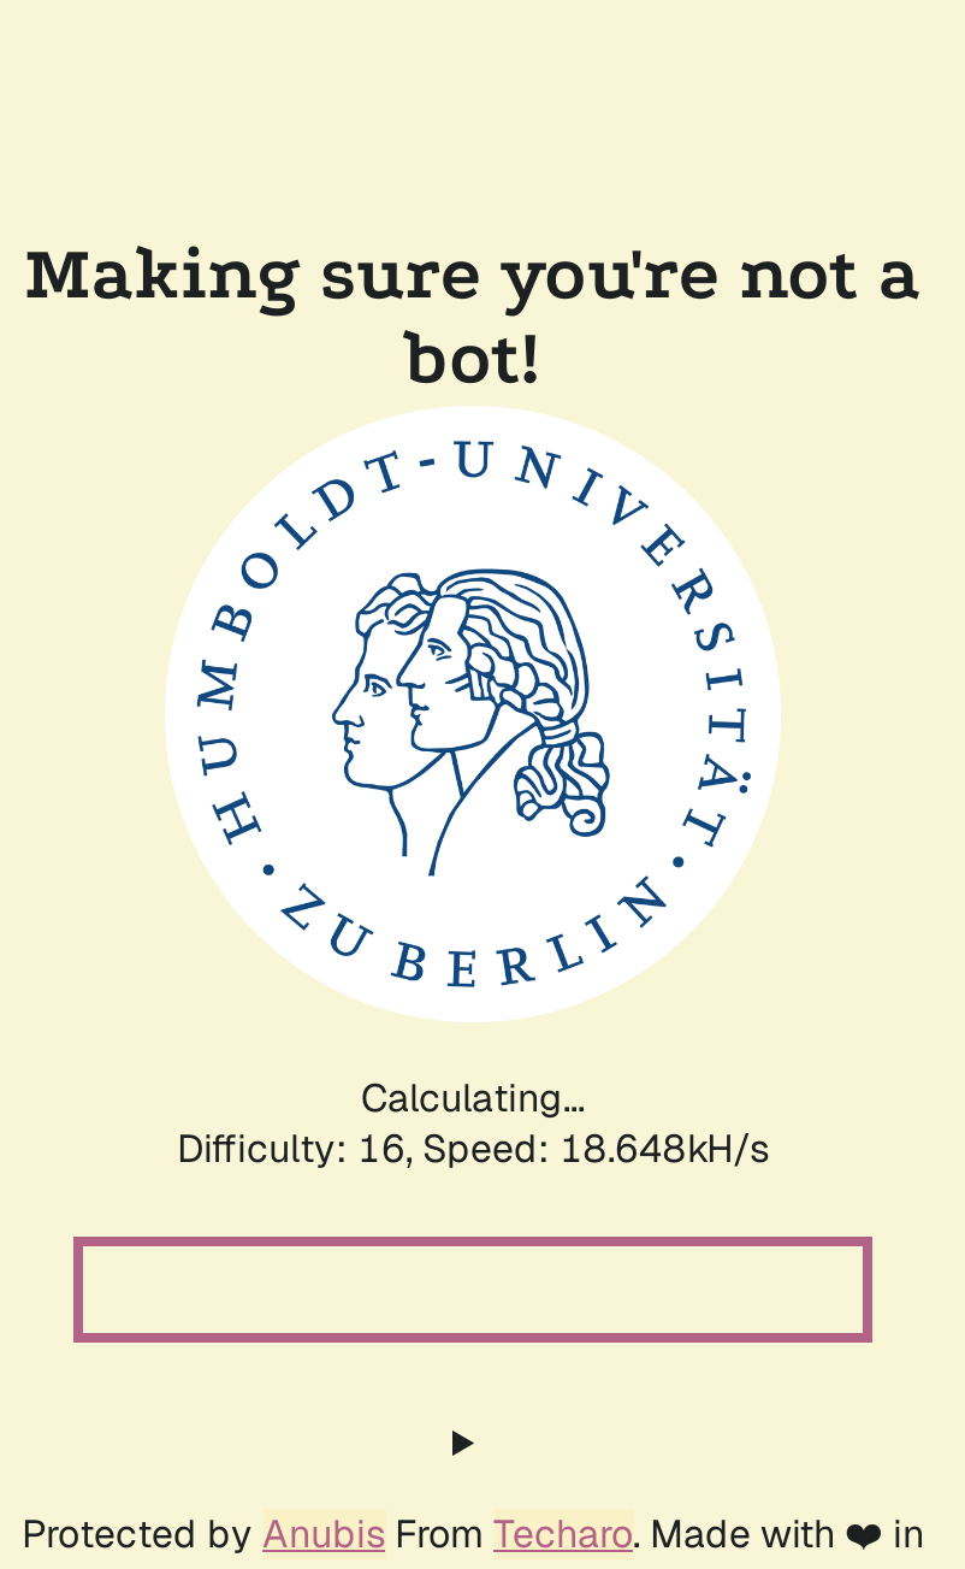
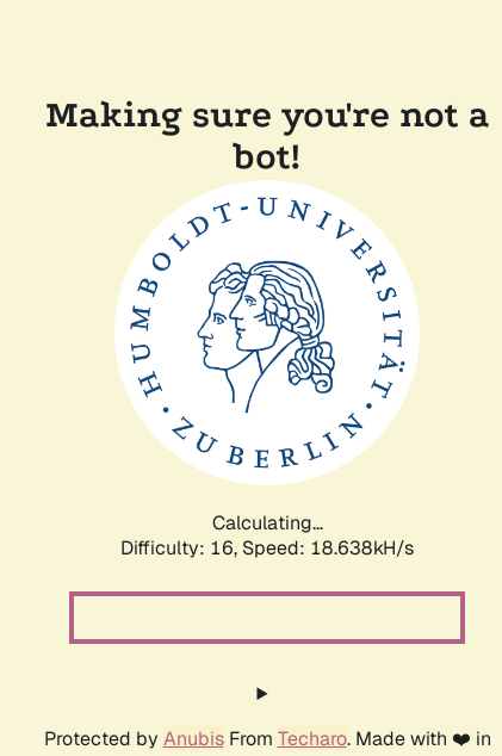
- Difficulty: 16, Speed: 18.648kH/s
+ Difficulty: 16, Speed: 18.638kH/s
